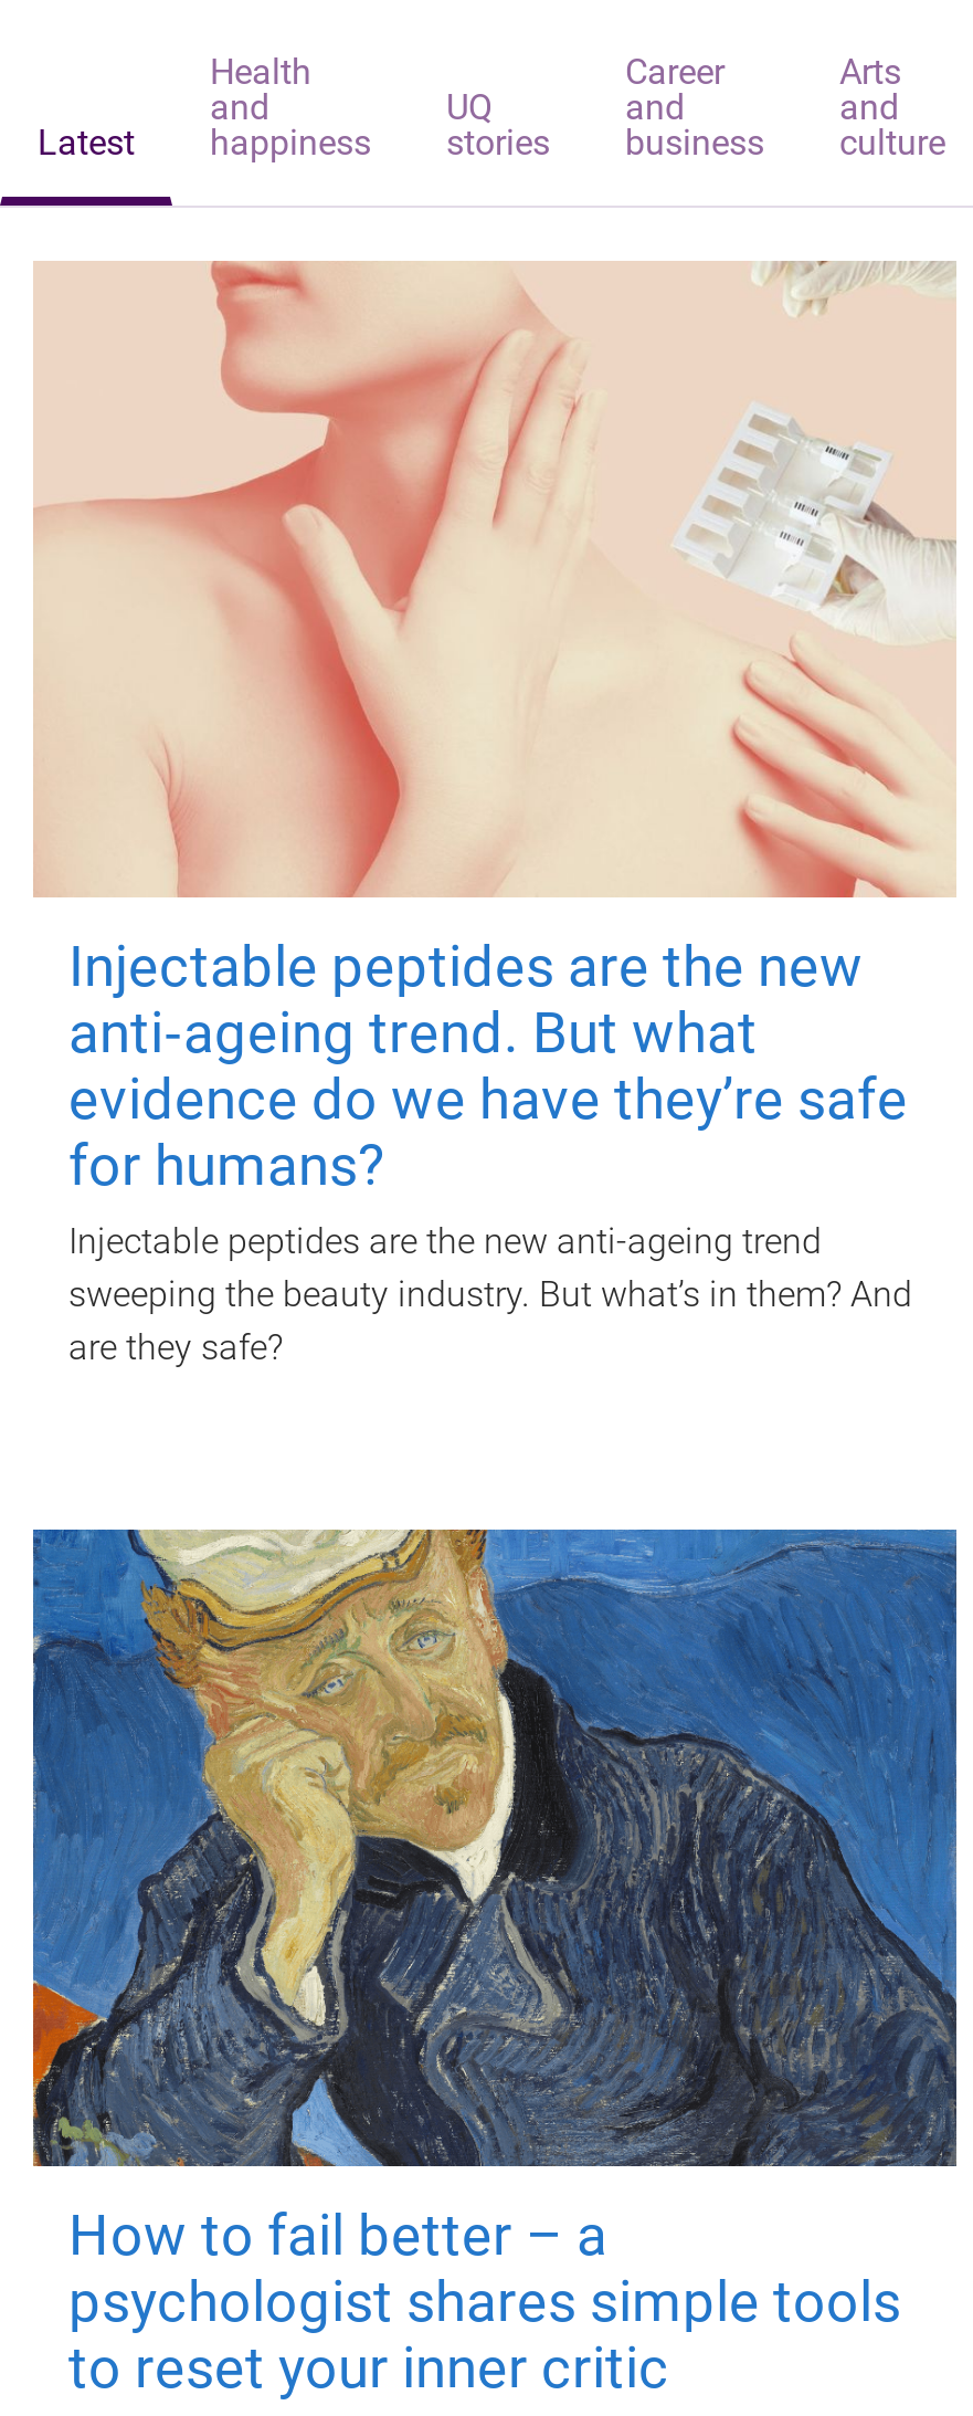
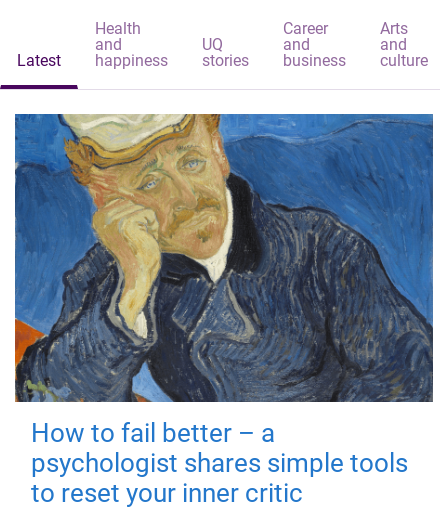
- [image]
- Injectable peptides are the new
- anti‑ageing trend. But what
- evidence do we have they’re safe
- for humans?
- Injectable peptides are the new anti-ageing trend
- sweeping the beauty industry. But what’s in them? And
- are they safe?
